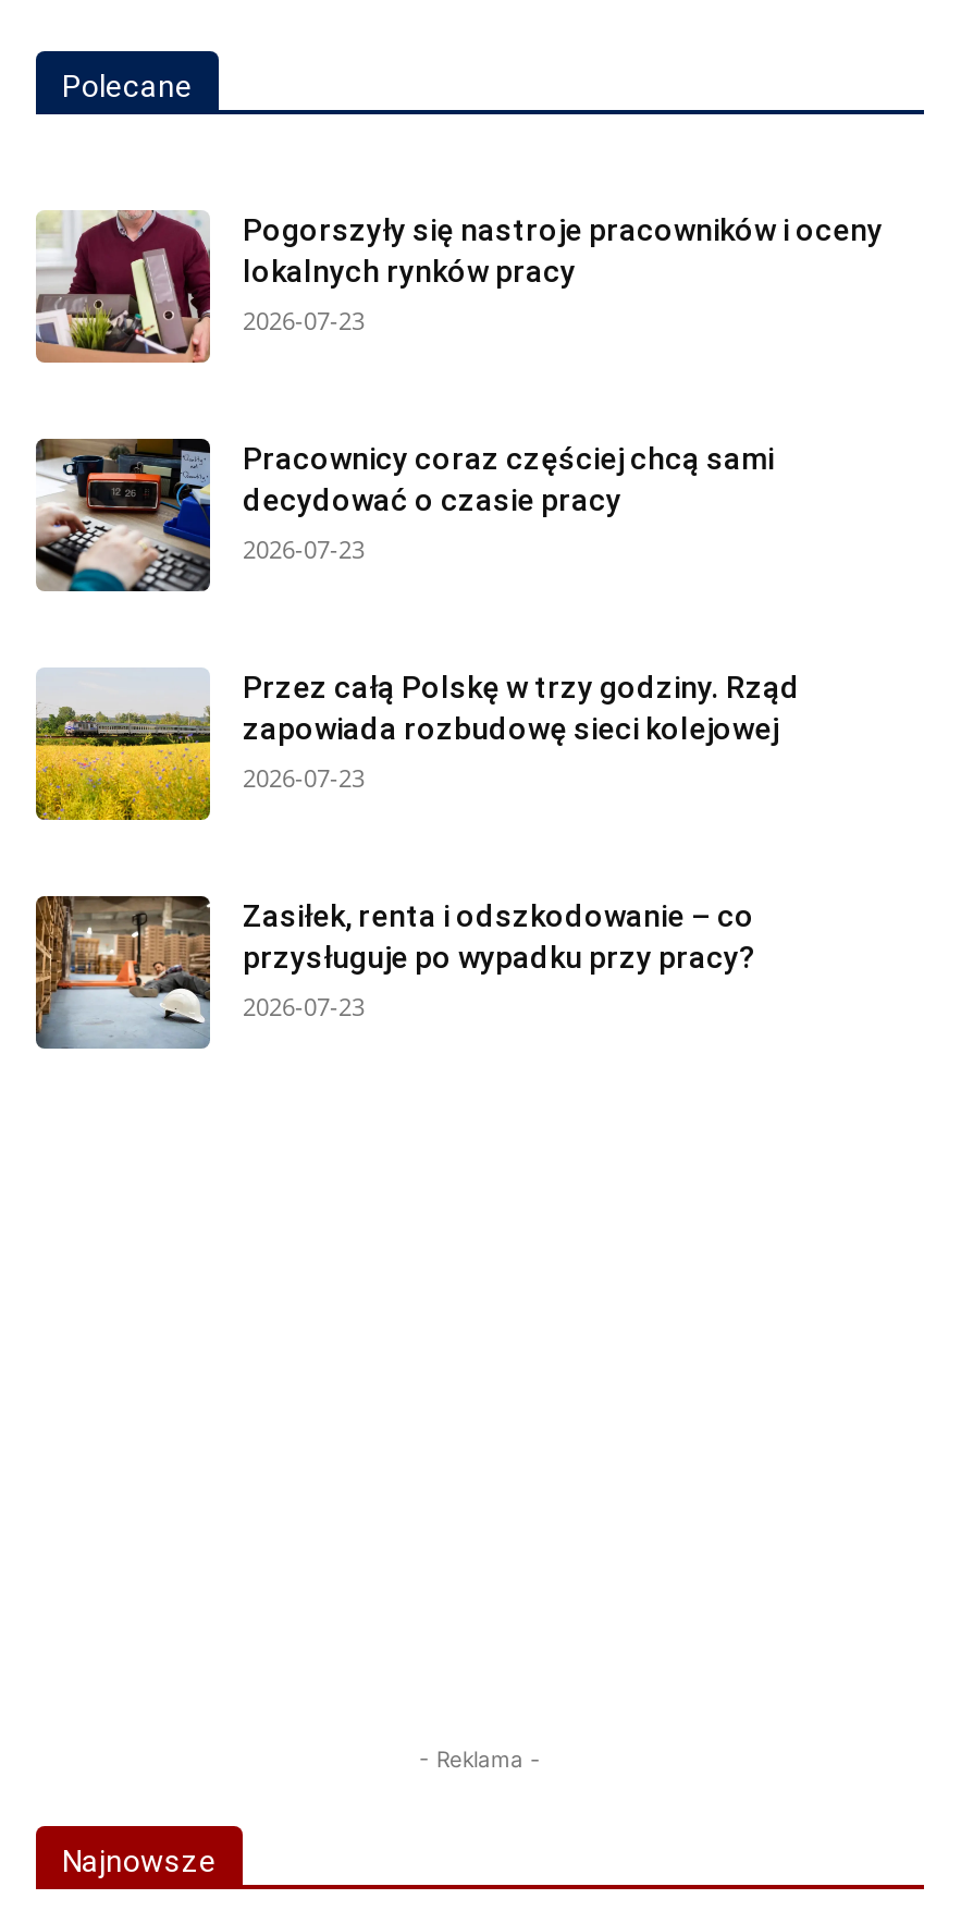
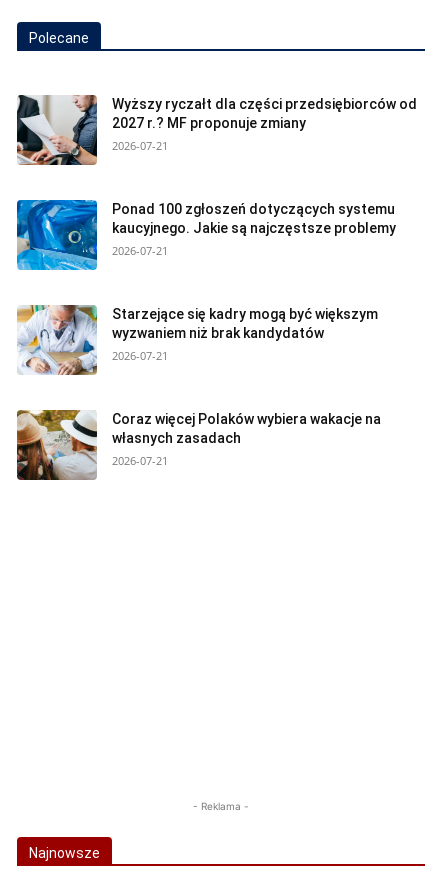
- [image]
- Pogorszyły się nastroje pracowników i oceny
- lokalnych rynków pracy
- 2026-07-23
+ [image]
+ Wyższy ryczałt dla części przedsiębiorców od
+ 2027 r.? MF proponuje zmiany
+ 2026-07-21

- [image]
- Pracownicy coraz częściej chcą sami
- decydować o czasie pracy
- 2026-07-23
+ [image]
+ Ponad 100 zgłoszeń dotyczących systemu
+ kaucyjnego. Jakie są najczęstsze problemy
+ 2026-07-21

- [image]
- Przez całą Polskę w trzy godziny. Rząd
- zapowiada rozbudowę sieci kolejowej
- 2026-07-23
+ [image]
+ Starzejące się kadry mogą być większym
+ wyzwaniem niż brak kandydatów
+ 2026-07-21

- [image]
- Zasiłek, renta i odszkodowanie – co
- przysługuje po wypadku przy pracy?
- 2026-07-23
+ [image]
+ Coraz więcej Polaków wybiera wakacje na
+ własnych zasadach
+ 2026-07-21
